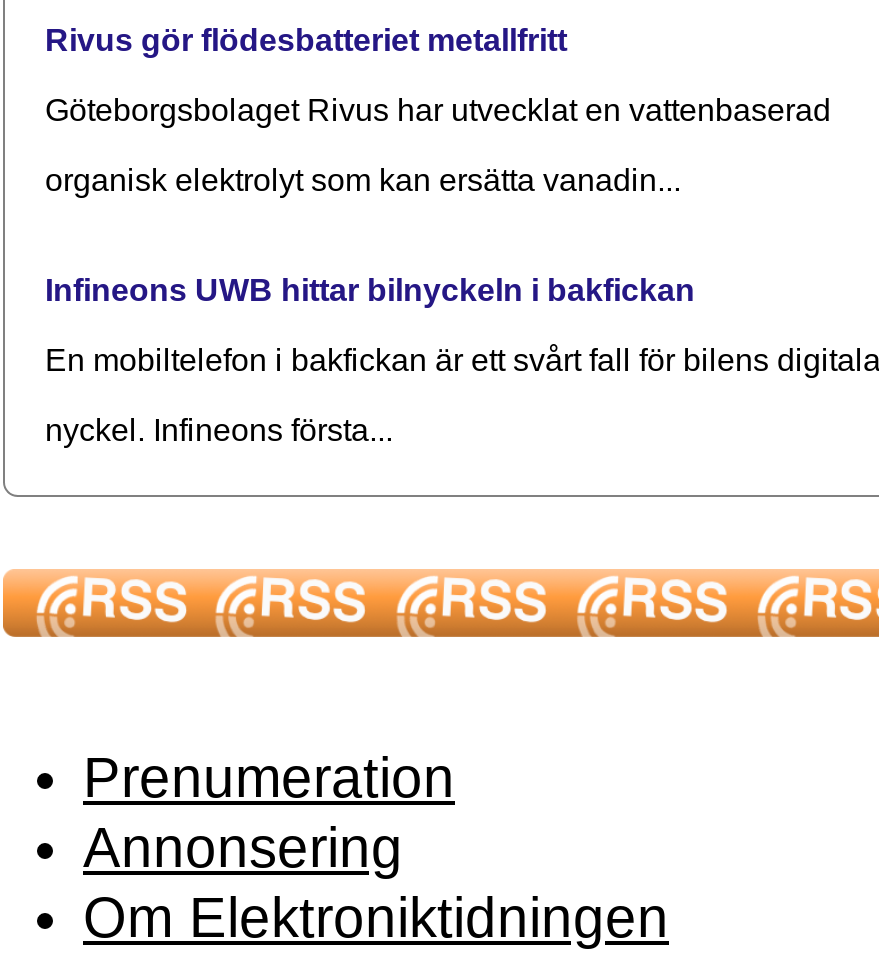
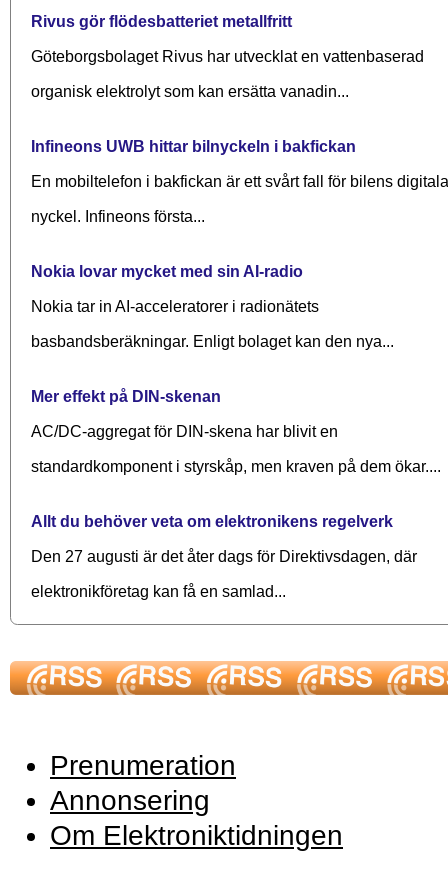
+ Nokia lovar mycket med sin AI-radio
+ Nokia tar in AI-acceleratorer i radionätets
+ basbandsberäkningar. Enligt bolaget kan den nya...
+ Mer effekt på DIN-skenan
+ AC/DC-aggregat för DIN-skena har blivit en
+ standardkomponent i styrskåp, men kraven på dem ökar....
+ Allt du behöver veta om elektronikens regelverk
+ Den 27 augusti är det åter dags för Direktivsdagen, där
+ elektronikföretag kan få en samlad...
